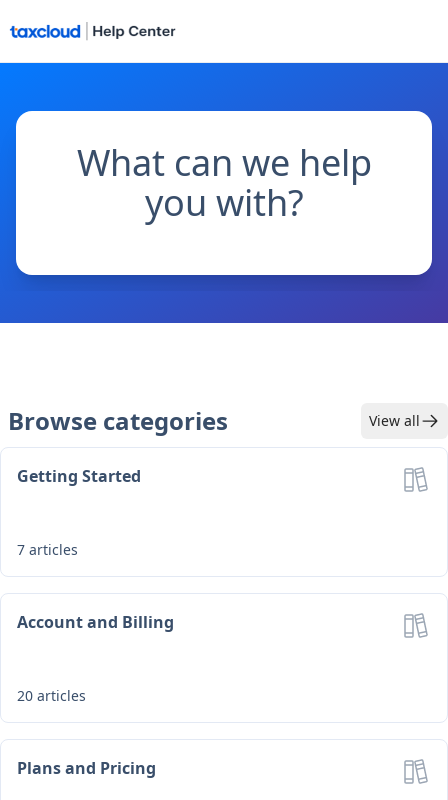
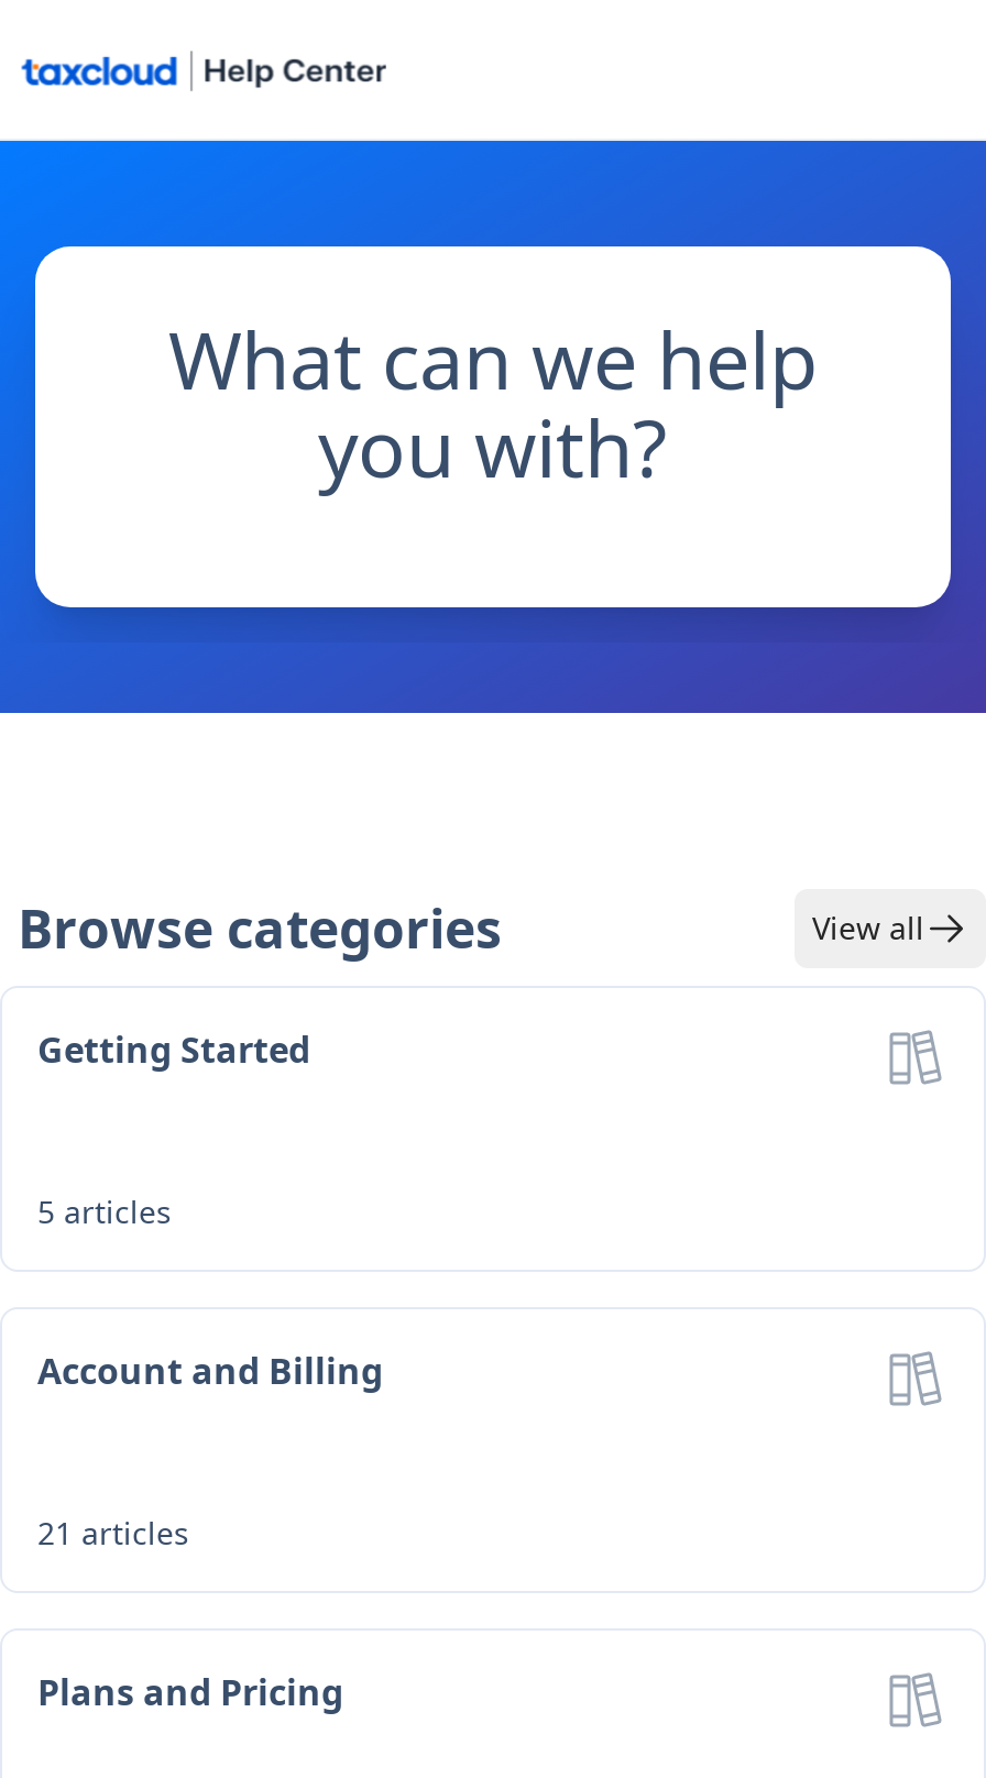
- 7 articles
+ 5 articles

- 20 articles
+ 21 articles
